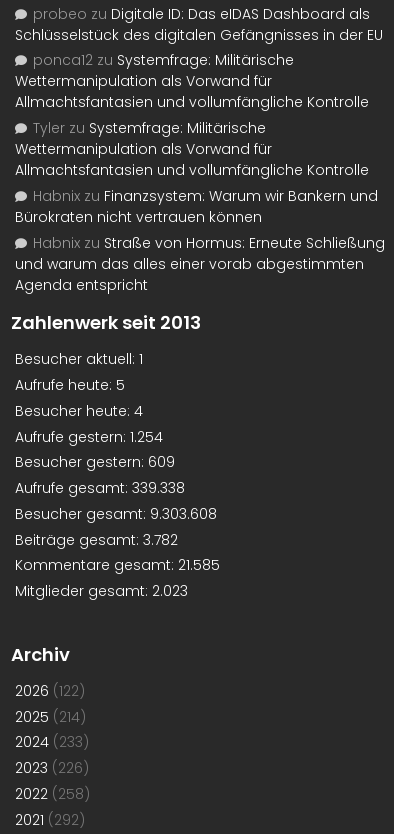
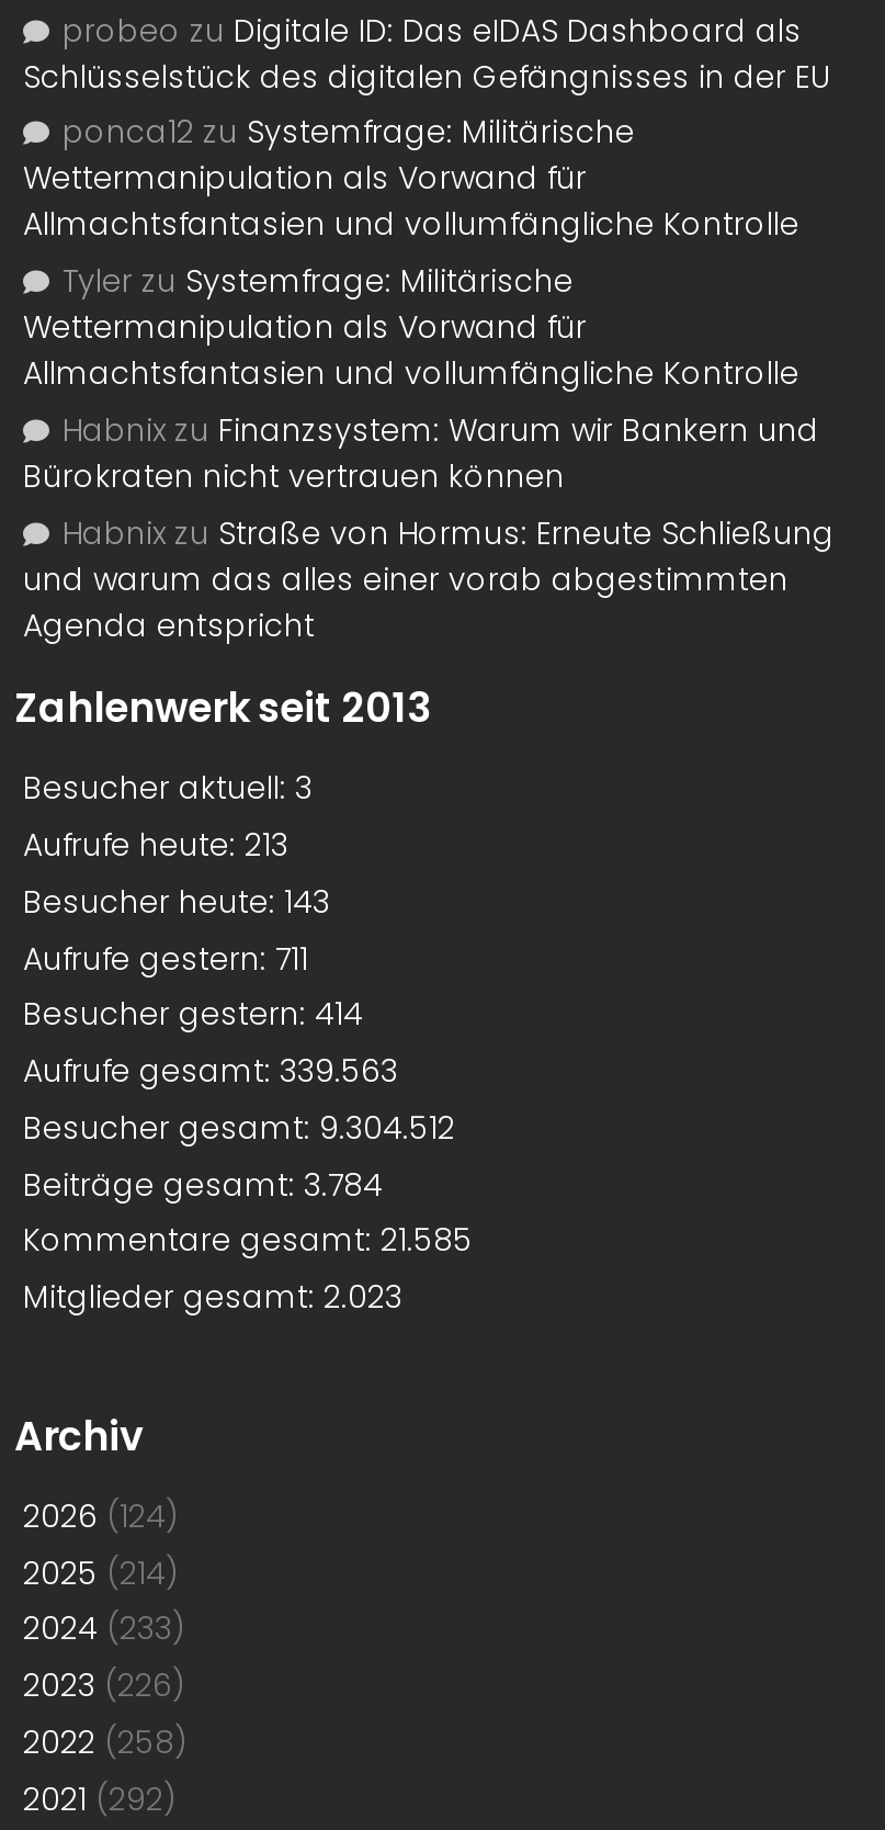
- Besucher aktuell: 1
+ Besucher aktuell: 3

- Aufrufe heute: 5
+ Aufrufe heute: 213

- Besucher heute: 4
+ Besucher heute: 143

- Aufrufe gestern: 1.254
+ Aufrufe gestern: 711

- Besucher gestern: 609
+ Besucher gestern: 414

- Aufrufe gesamt: 339.338
+ Aufrufe gesamt: 339.563

- Besucher gesamt: 9.303.608
+ Besucher gesamt: 9.304.512

- Beiträge gesamt: 3.782
+ Beiträge gesamt: 3.784

- 2026 (122)
+ 2026 (124)
